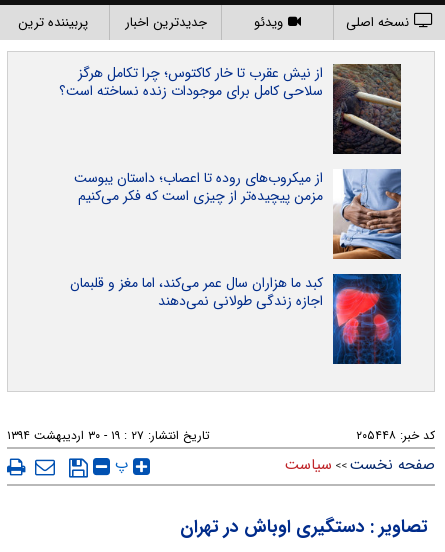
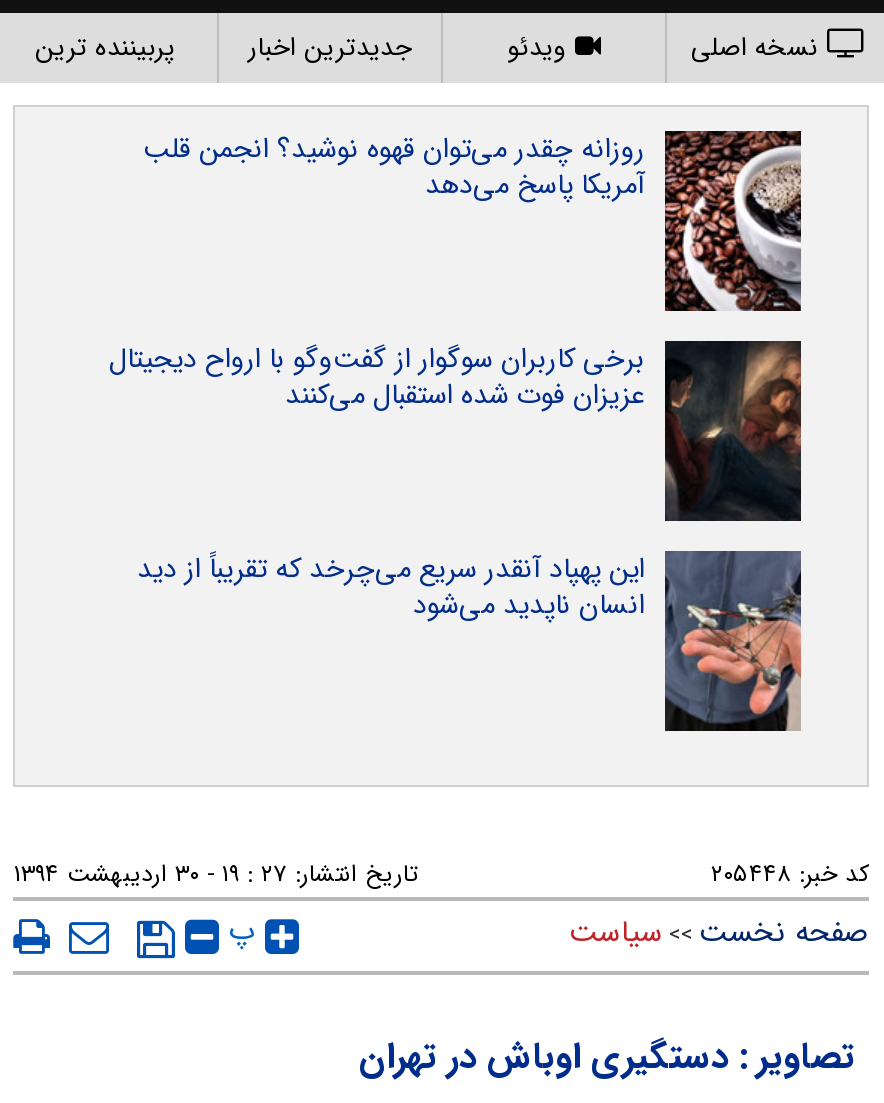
- [image]
- از نیش عقرب تا خار کاکتوس؛ چرا تکامل هرگز
- سلاحی کامل برای موجودات زنده نساخته است؟
+ [image]
+ روزانه چقدر می‌توان قهوه نوشید؟ انجمن قلب
+ آمریکا پاسخ می‌دهد

- [image]
- از میکروب‌های روده تا اعصاب؛ داستان یبوست
- مزمن پیچیده‌تر از چیزی است که فکر می‌کنیم
+ [image]
+ برخی کاربران سوگوار از گفت‌وگو با ارواح دیجیتال
+ عزیزان فوت شده استقبال می‌کنند

- [image]
- کبد ما هزاران سال عمر می‌کند، اما مغز و قلبمان
- اجازه زندگی طولانی نمی‌دهند
+ [image]
+ این پهپاد آنقدر سریع می‌چرخد که تقریباً از دید
+ انسان ناپدید می‌شود
